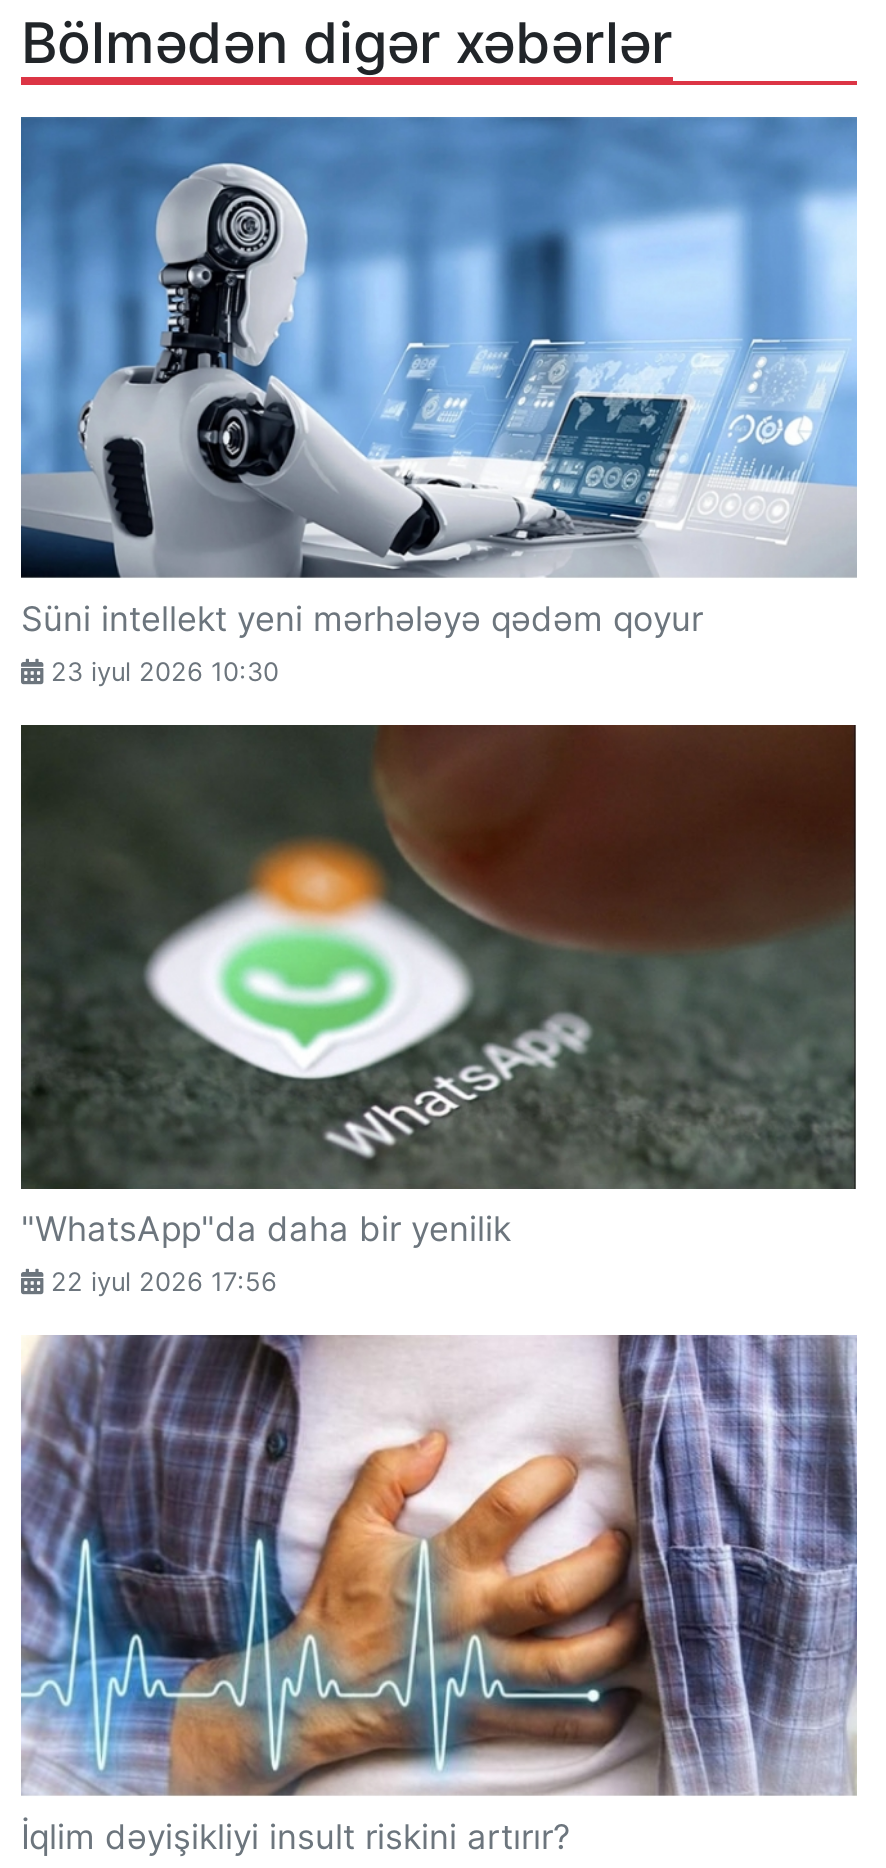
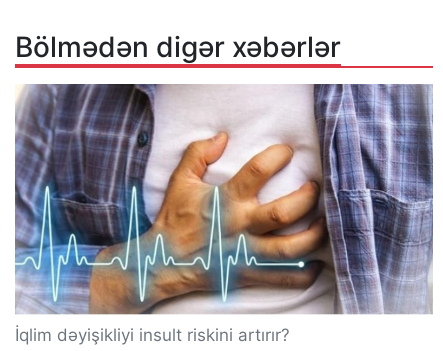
- [image]
- Süni intellekt yeni mərhələyə qədəm qoyur
- 23 iyul 2026 10:30

- [image]
- "WhatsApp"da daha bir yenilik
- 22 iyul 2026 17:56
